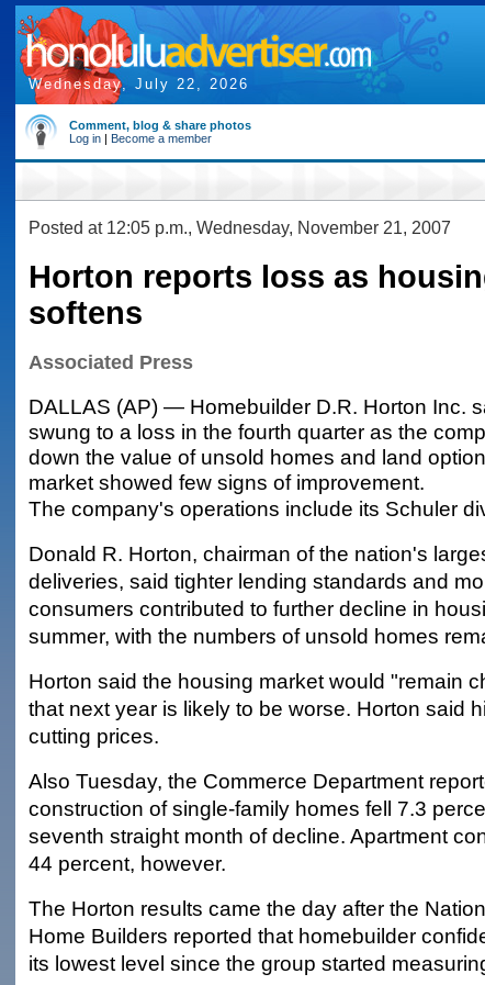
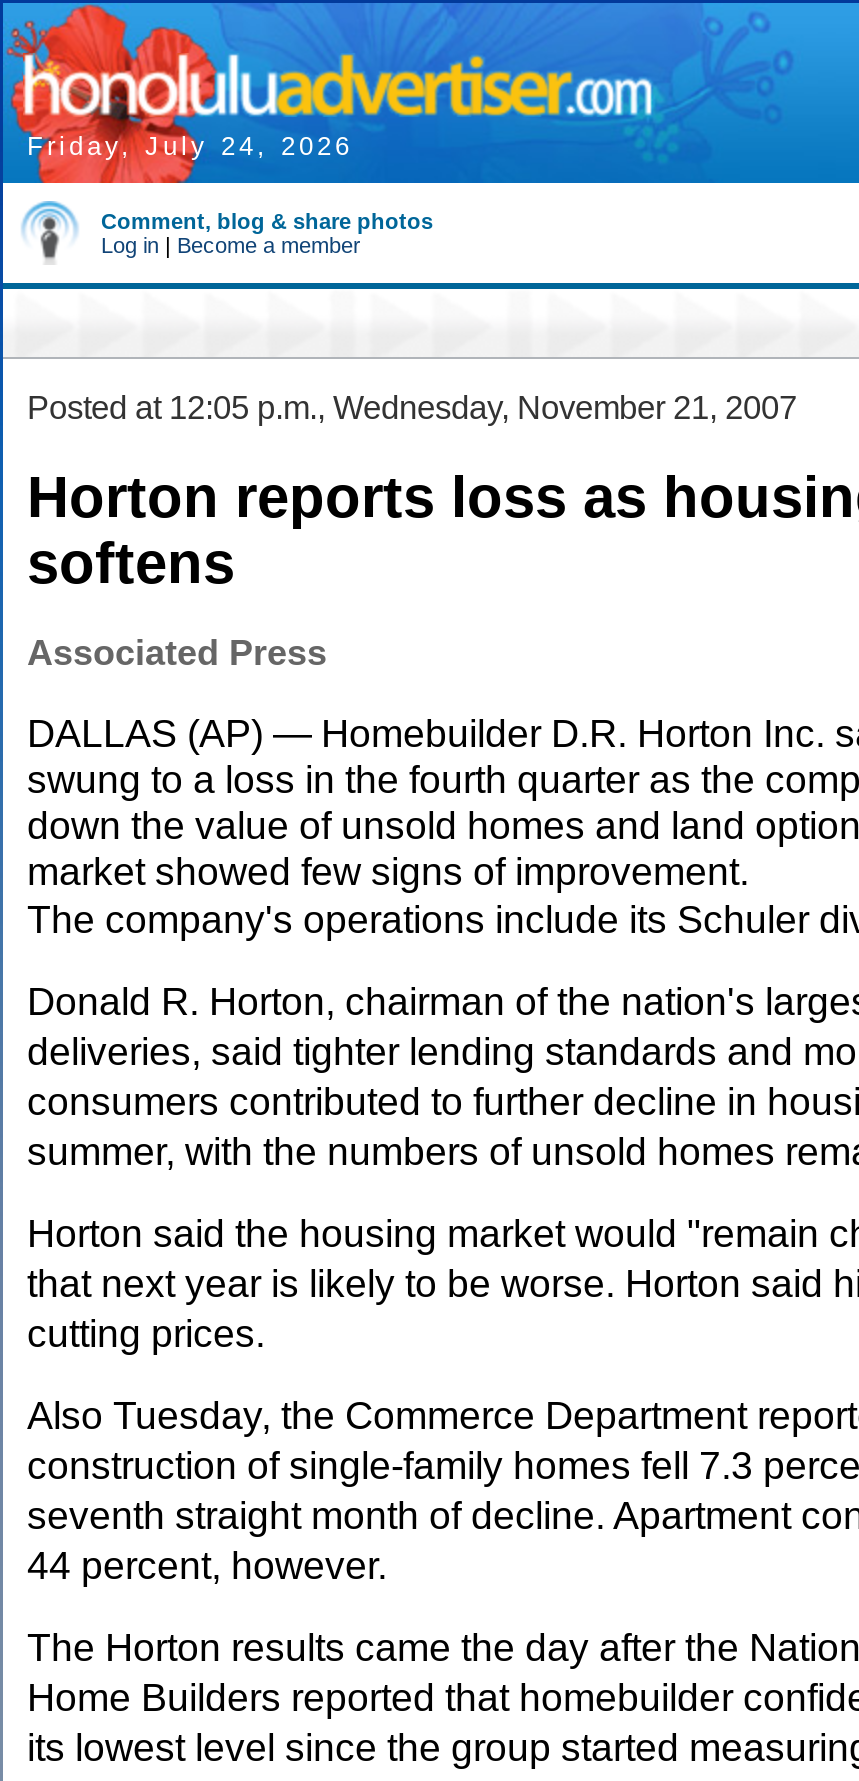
- Wednesday, July 22, 2026
+ Friday, July 24, 2026
